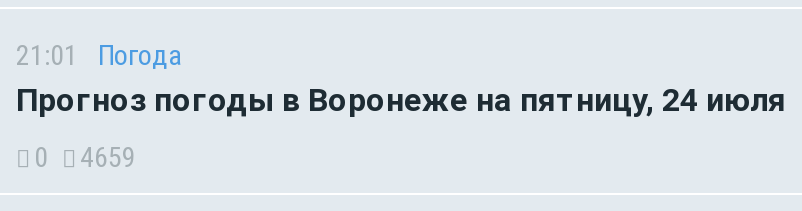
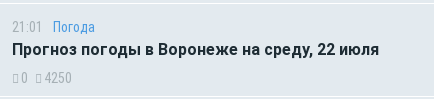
- Прогноз погоды в Воронеже на пятницу, 24 июля
+ Прогноз погоды в Воронеже на среду, 22 июля

- 0 4659
+ 0 4250
